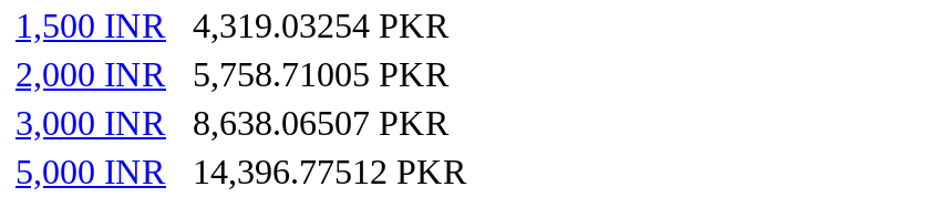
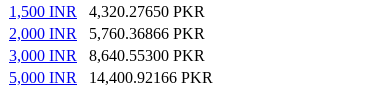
- 1,500 INR 4,319.03254 PKR
+ 1,500 INR 4,320.27650 PKR

- 2,000 INR 5,758.71005 PKR
+ 2,000 INR 5,760.36866 PKR

- 3,000 INR 8,638.06507 PKR
+ 3,000 INR 8,640.55300 PKR

- 5,000 INR 14,396.77512 PKR
+ 5,000 INR 14,400.92166 PKR
